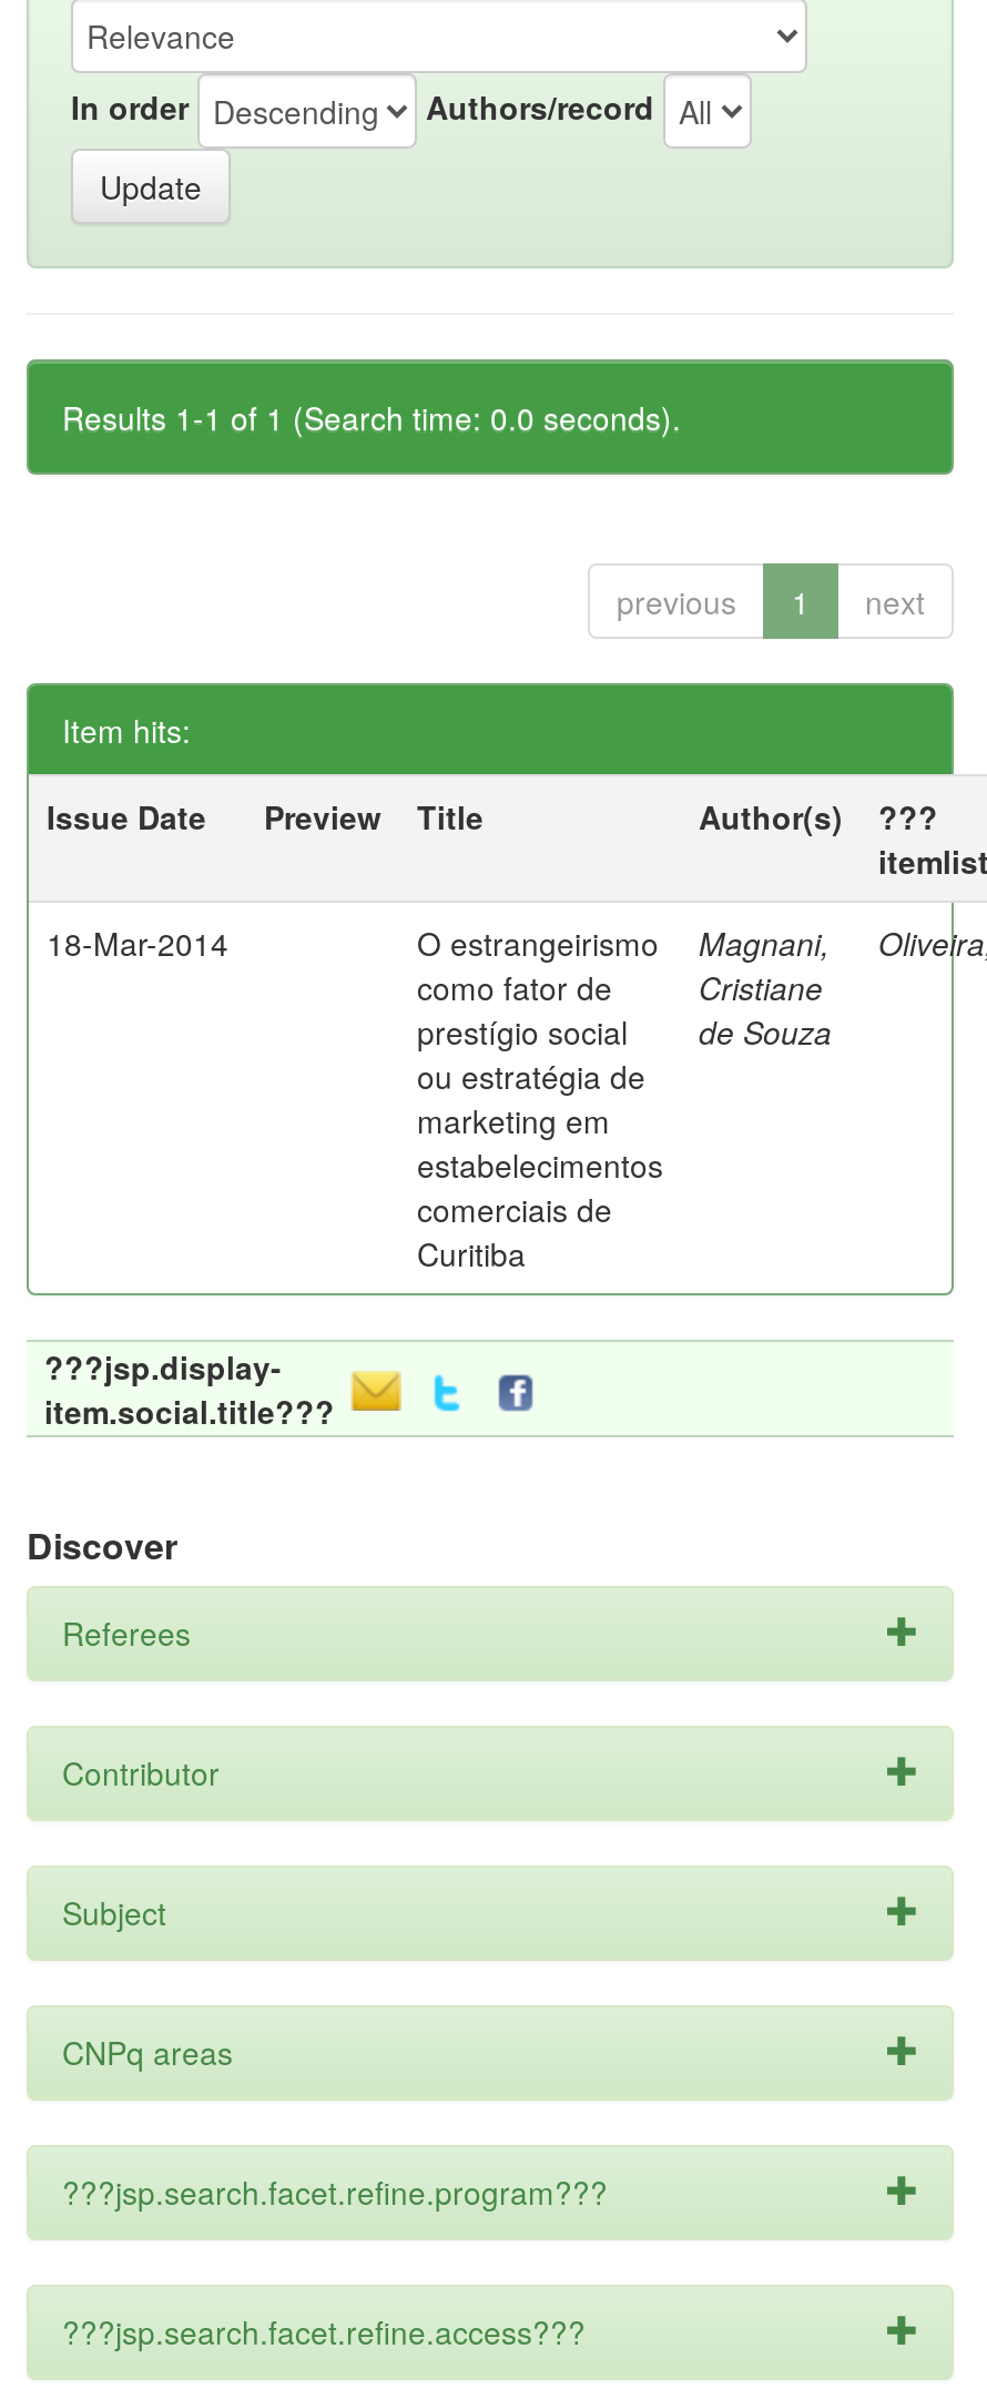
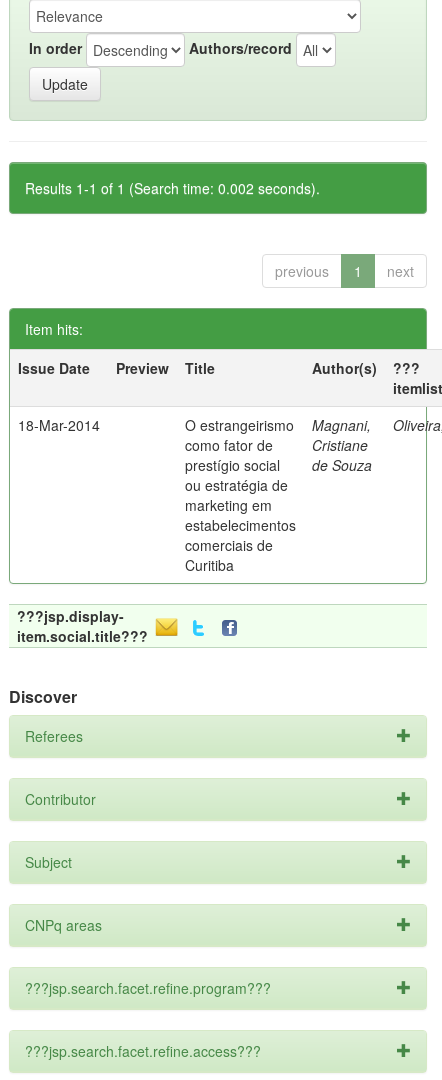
- Results 1-1 of 1 (Search time: 0.0 seconds).
+ Results 1-1 of 1 (Search time: 0.002 seconds).
